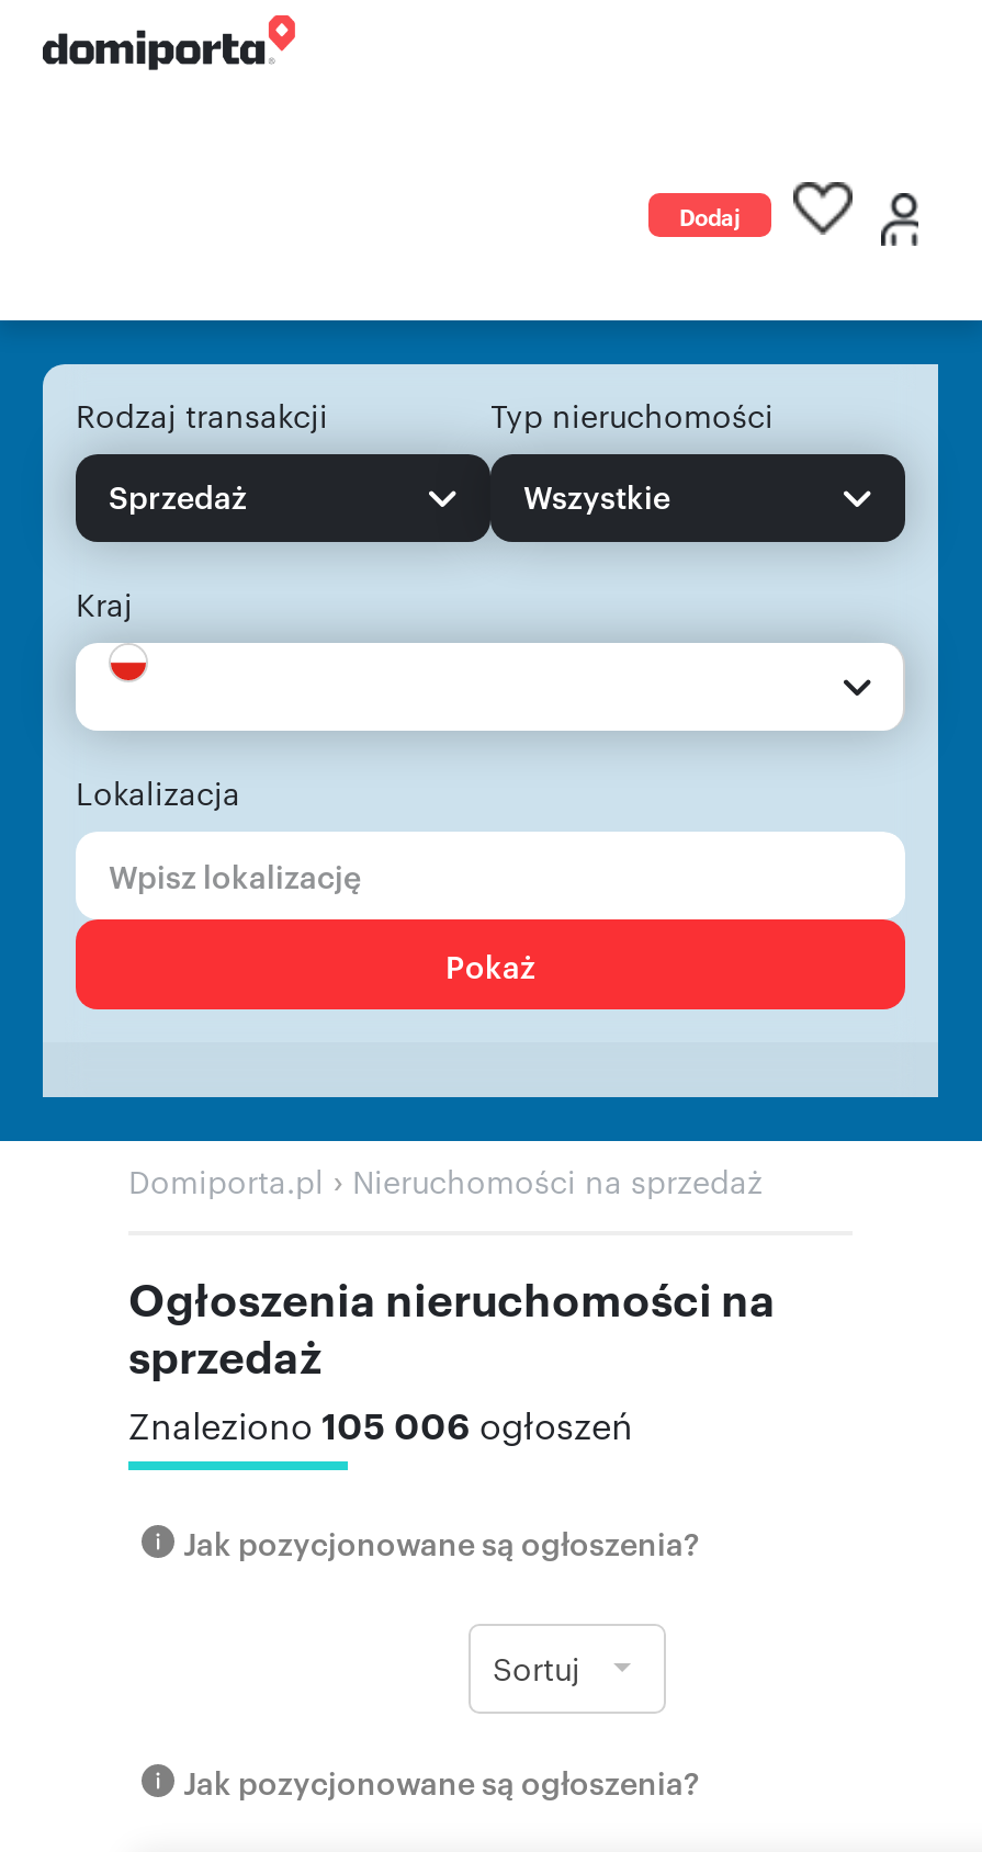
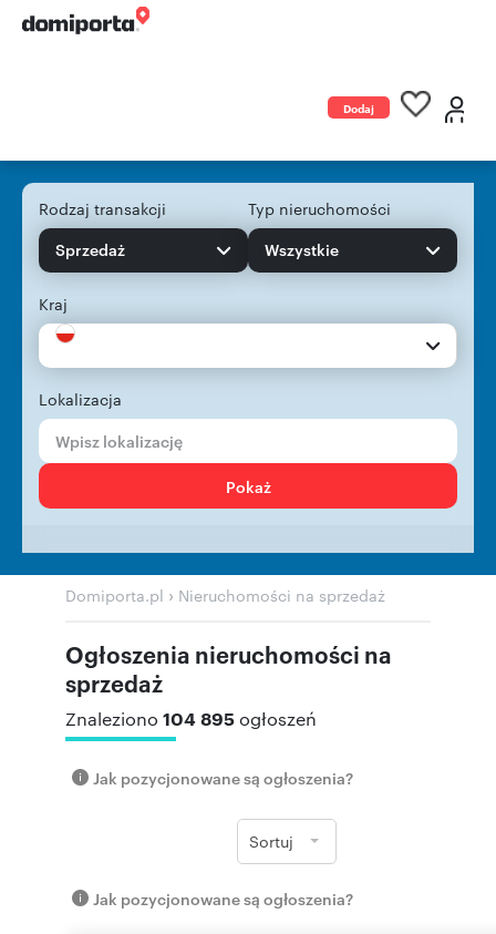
- Znaleziono 105 006 ogłoszeń
+ Znaleziono 104 895 ogłoszeń
